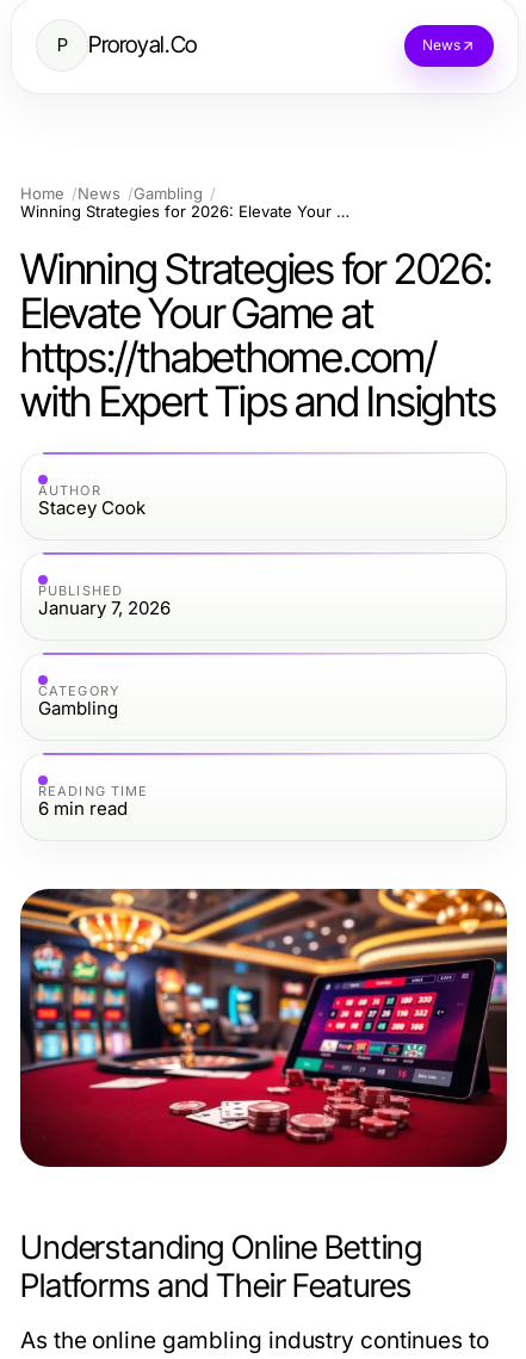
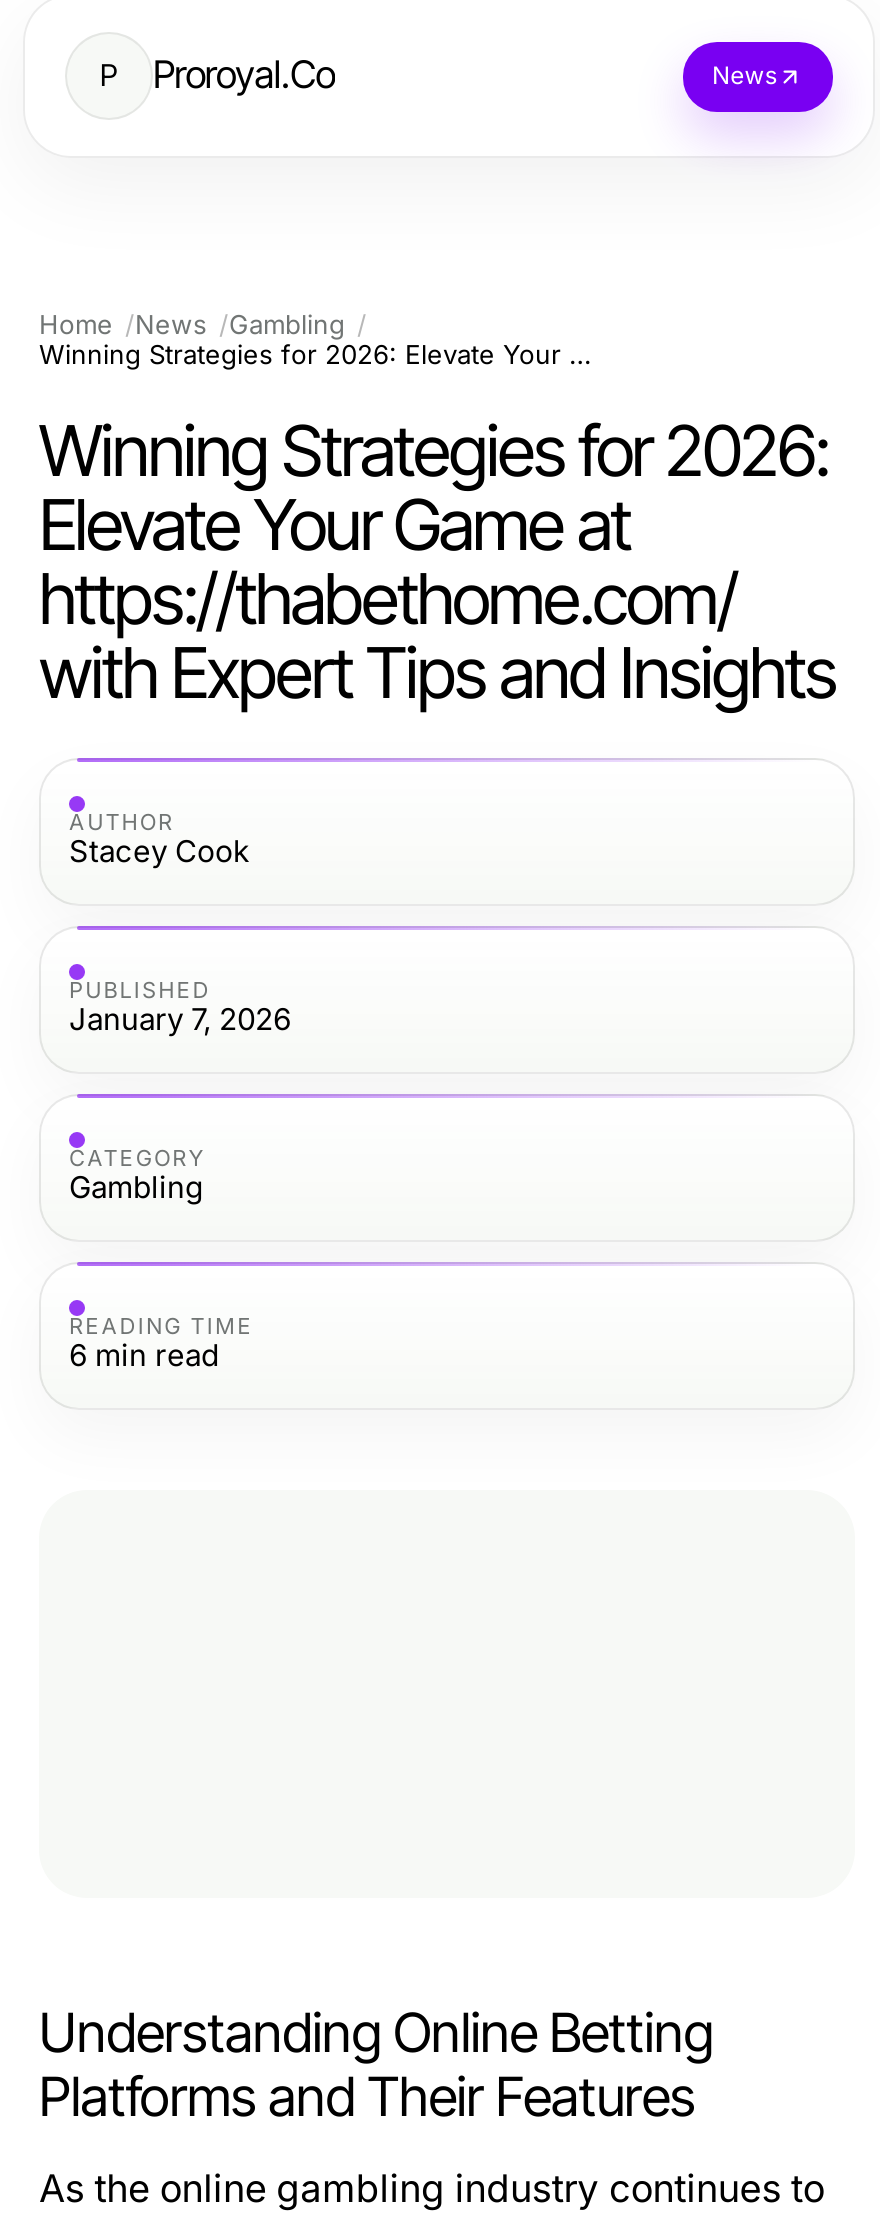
- [image]
